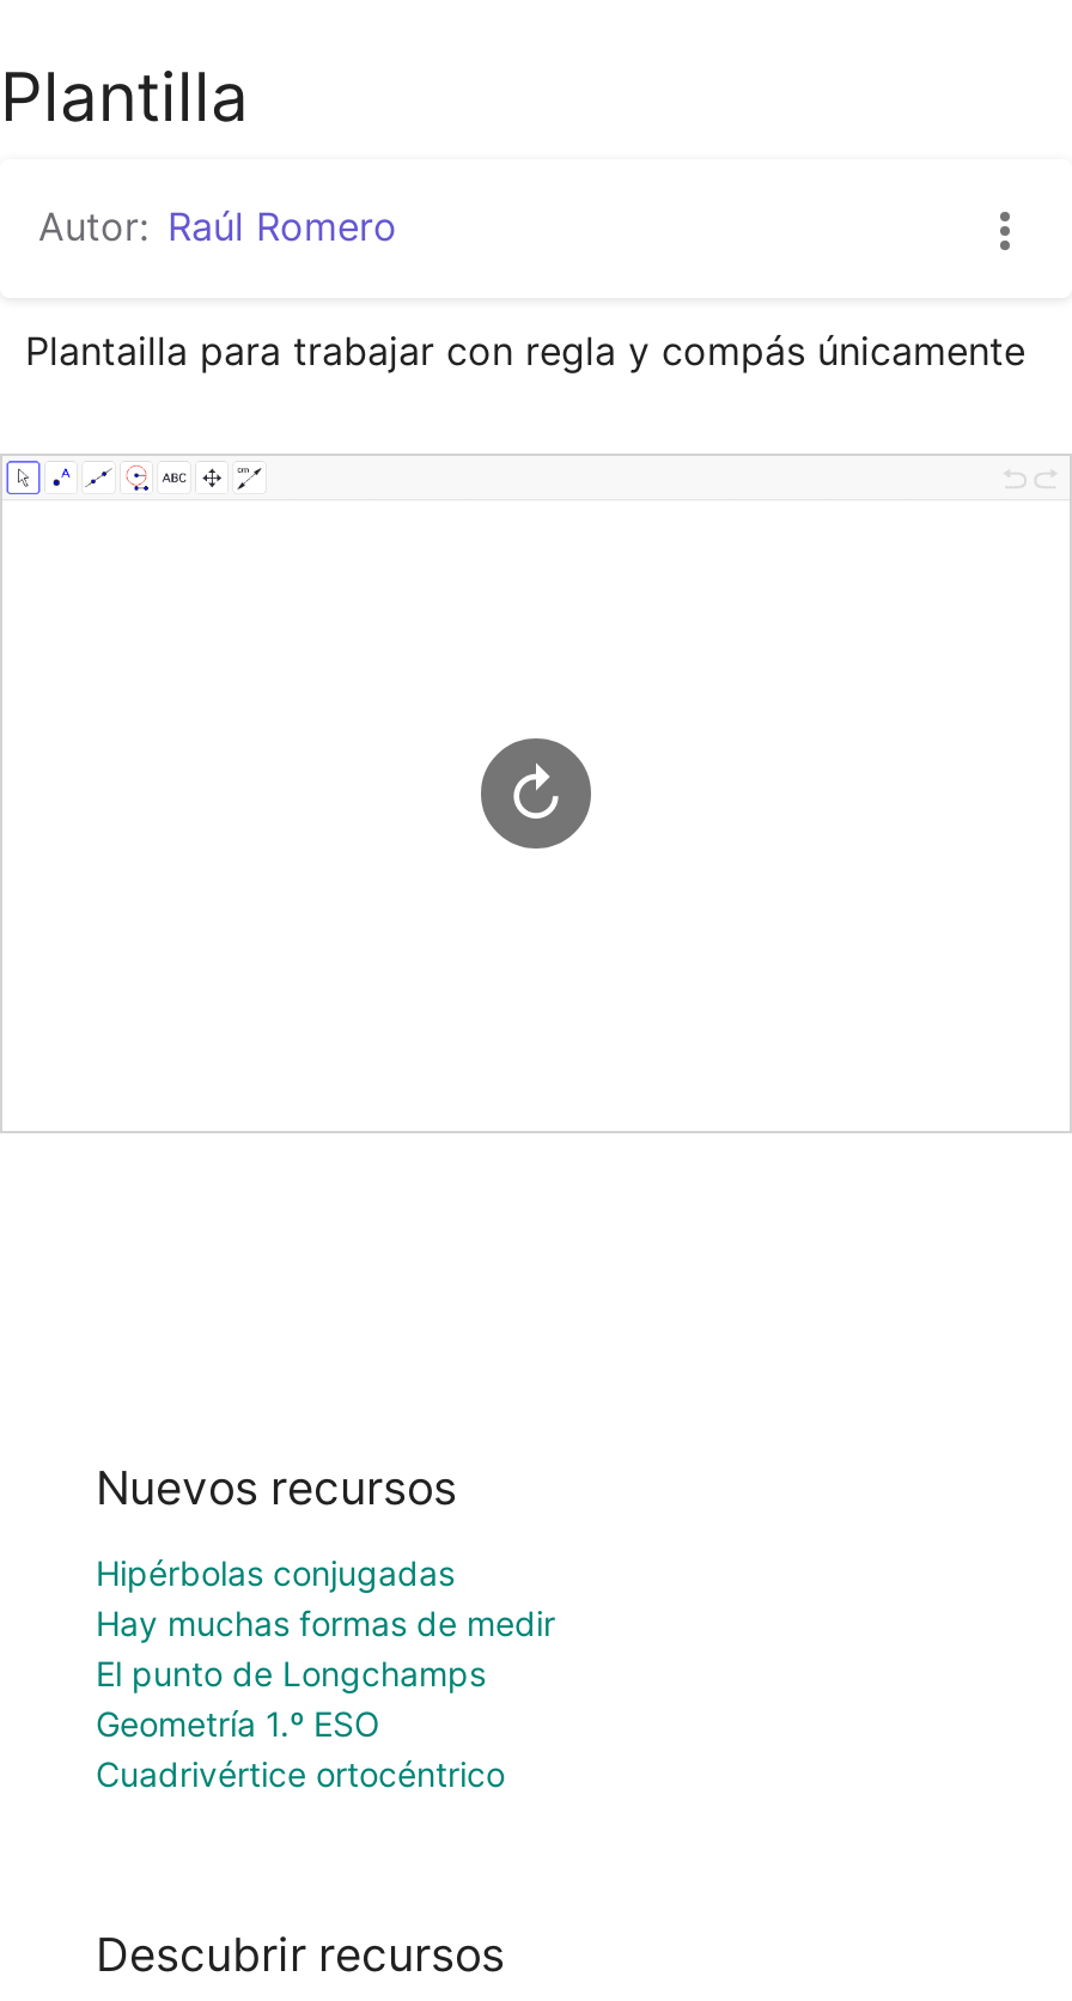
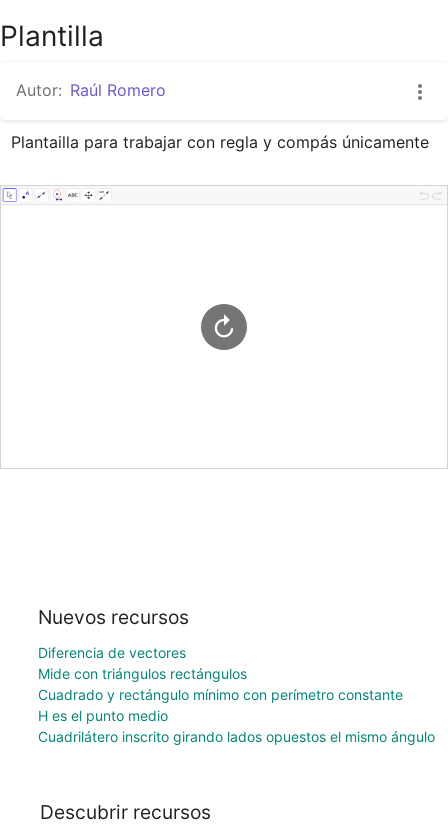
- Hipérbolas conjugadas
- Hay muchas formas de medir
- El punto de Longchamps
- Geometría 1.º ESO
- Cuadrivértice ortocéntrico
+ Diferencia de vectores
+ Mide con triángulos rectángulos
+ Cuadrado y rectángulo mínimo con perímetro constante
+ H es el punto medio
+ Cuadrilátero inscrito girando lados opuestos el mismo ángulo
